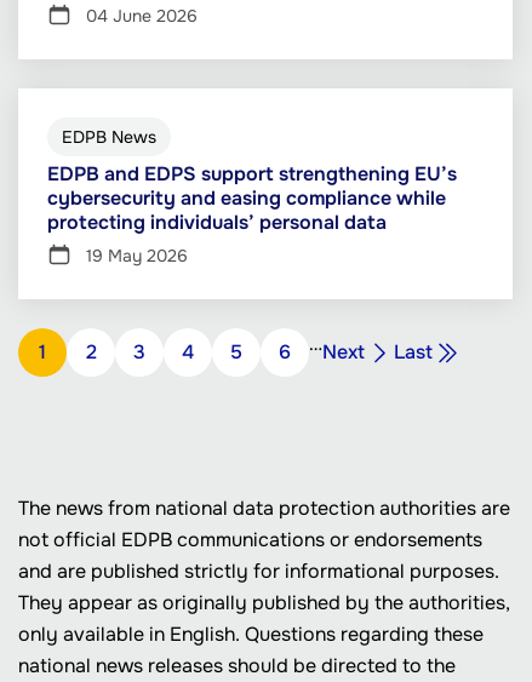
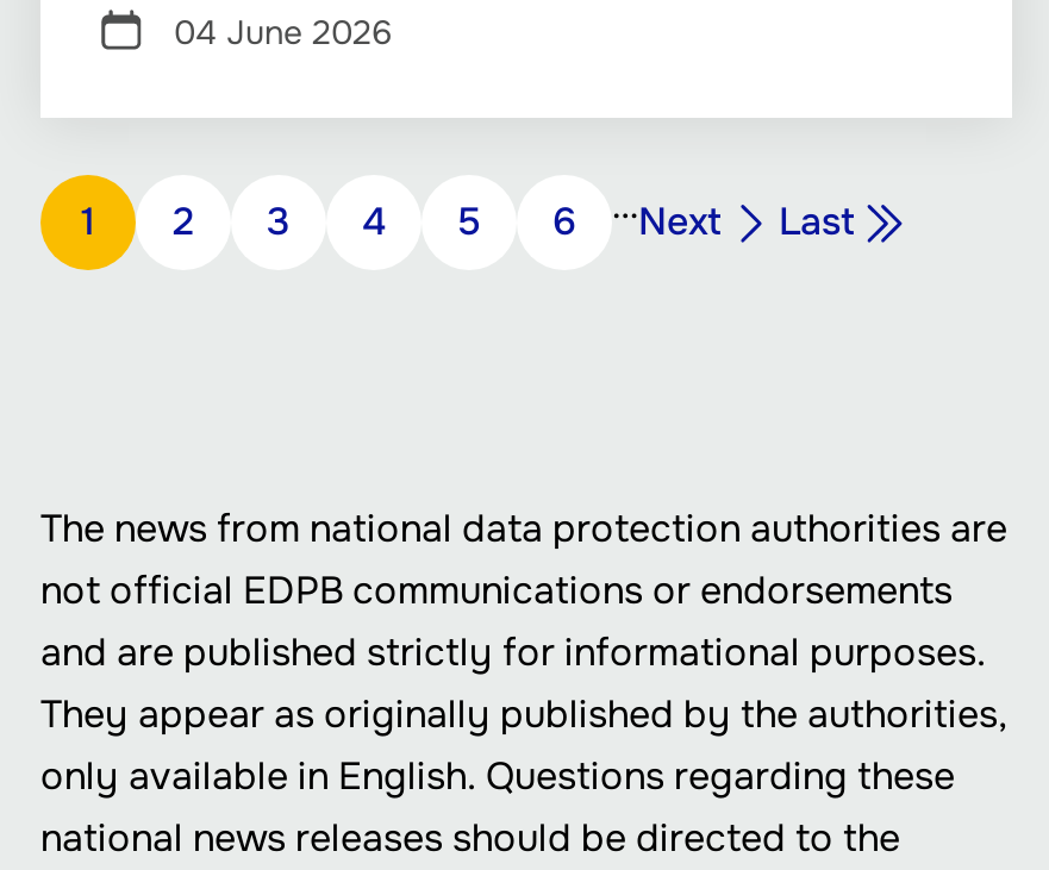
- EDPB News
- EDPB and EDPS support strengthening EU’s
- cybersecurity and easing compliance while
- protecting individuals’ personal data
- 19 May 2026
